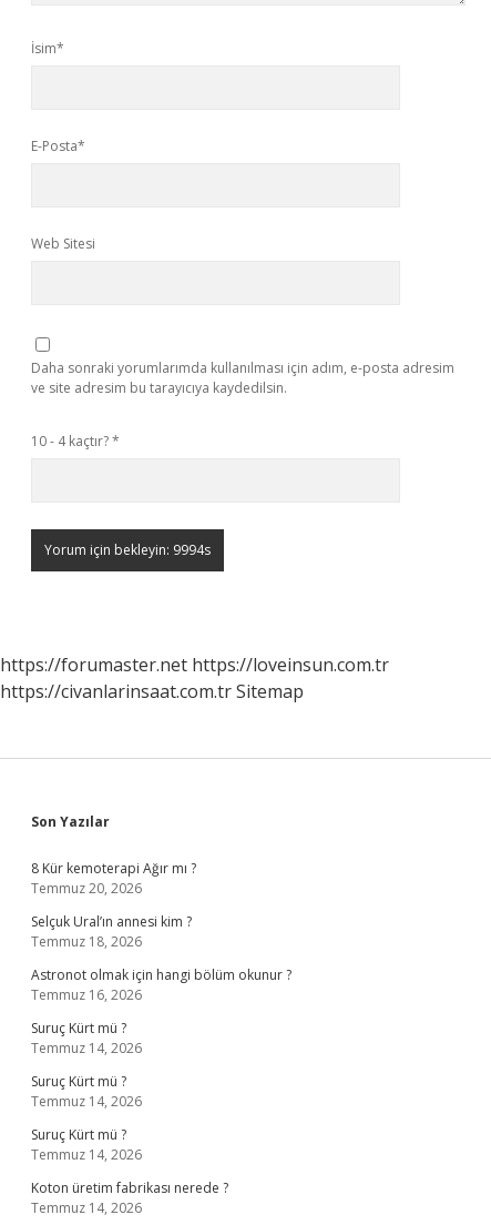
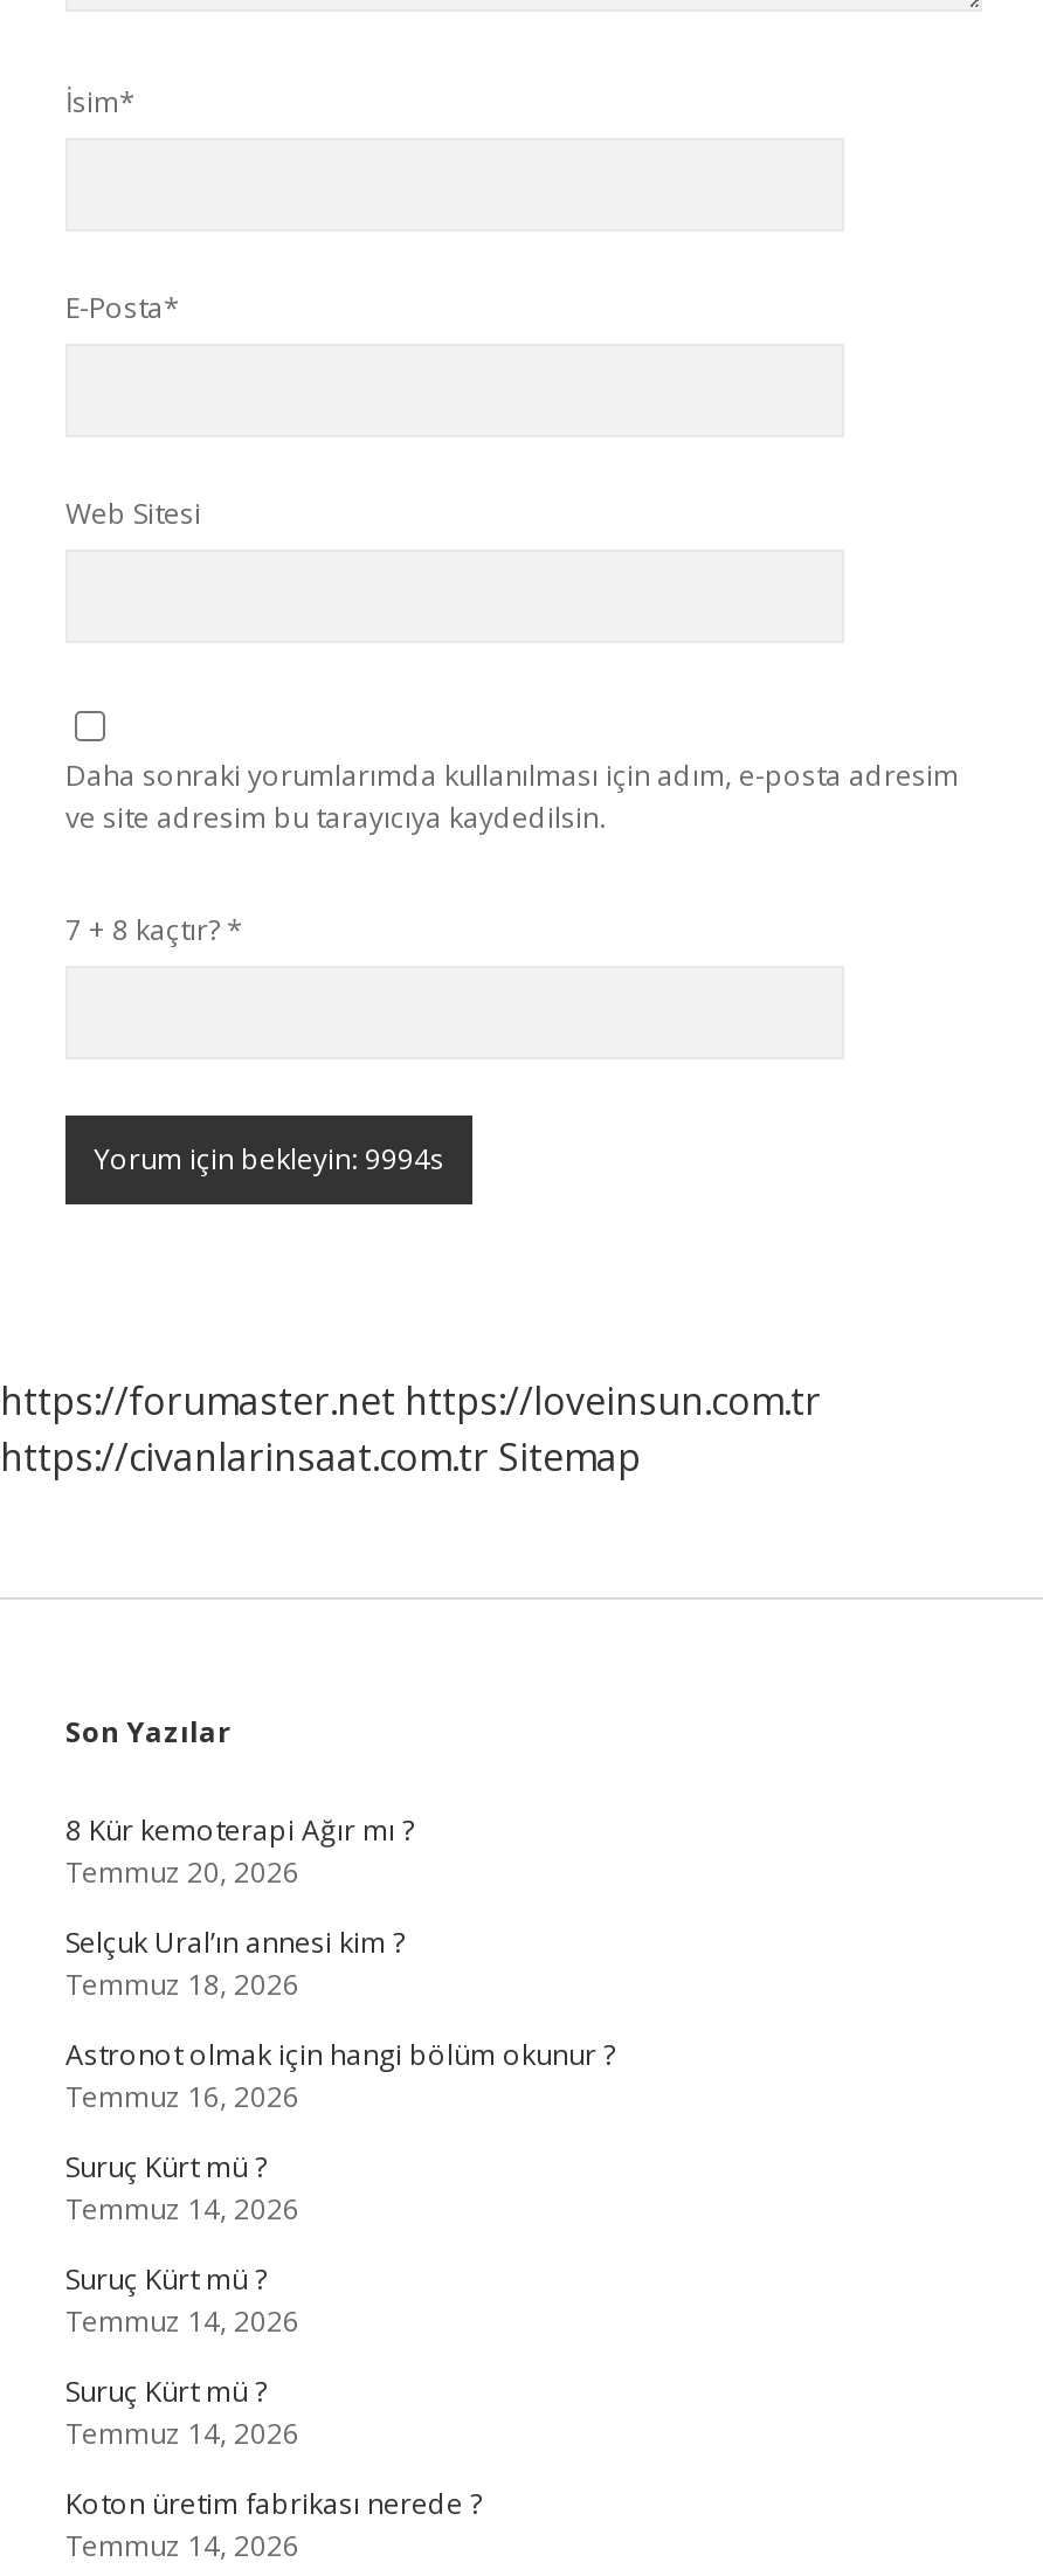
- 10 - 4 kaçtır? *
+ 7 + 8 kaçtır? *
